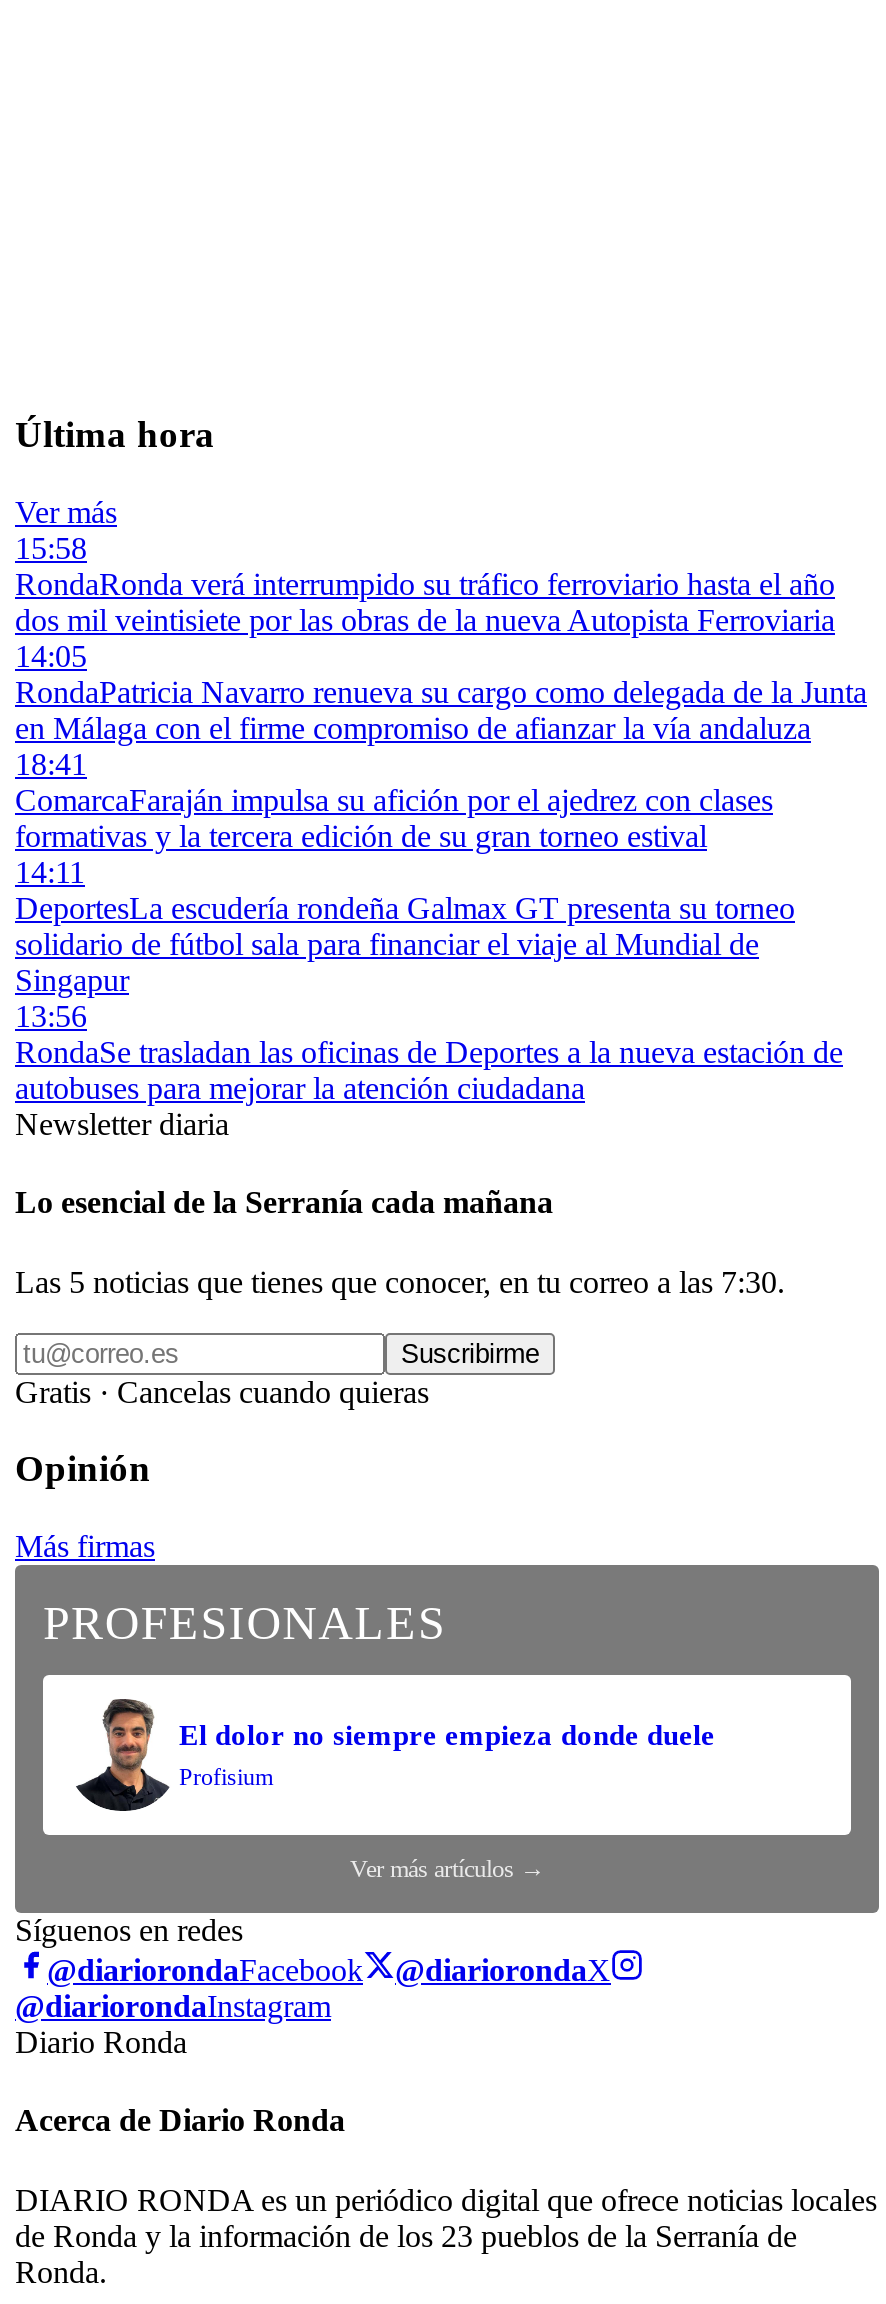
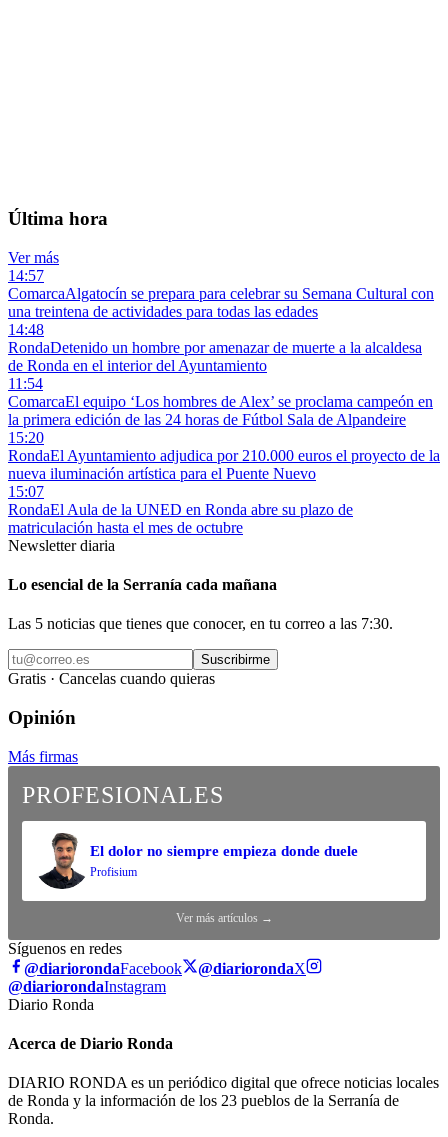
- 15:58
- RondaRonda verá interrumpido su tráfico ferroviario hasta el año
- dos mil veintisiete por las obras de la nueva Autopista Ferroviaria
- 14:05
- RondaPatricia Navarro renueva su cargo como delegada de la Junta
- en Málaga con el firme compromiso de afianzar la vía andaluza
- 18:41
- ComarcaFaraján impulsa su afición por el ajedrez con clases
- formativas y la tercera edición de su gran torneo estival
- 14:11
- DeportesLa escudería rondeña Galmax GT presenta su torneo
- solidario de fútbol sala para financiar el viaje al Mundial de
- Singapur
- 13:56
- RondaSe trasladan las oficinas de Deportes a la nueva estación de
- autobuses para mejorar la atención ciudadana
+ 14:57
+ ComarcaAlgatocín se prepara para celebrar su Semana Cultural con
+ una treintena de actividades para todas las edades
+ 14:48
+ RondaDetenido un hombre por amenazar de muerte a la alcaldesa
+ de Ronda en el interior del Ayuntamiento
+ 11:54
+ ComarcaEl equipo ‘Los hombres de Alex’ se proclama campeón en
+ la primera edición de las 24 horas de Fútbol Sala de Alpandeire
+ 15:20
+ RondaEl Ayuntamiento adjudica por 210.000 euros el proyecto de la
+ nueva iluminación artística para el Puente Nuevo
+ 15:07
+ RondaEl Aula de la UNED en Ronda abre su plazo de
+ matriculación hasta el mes de octubre
